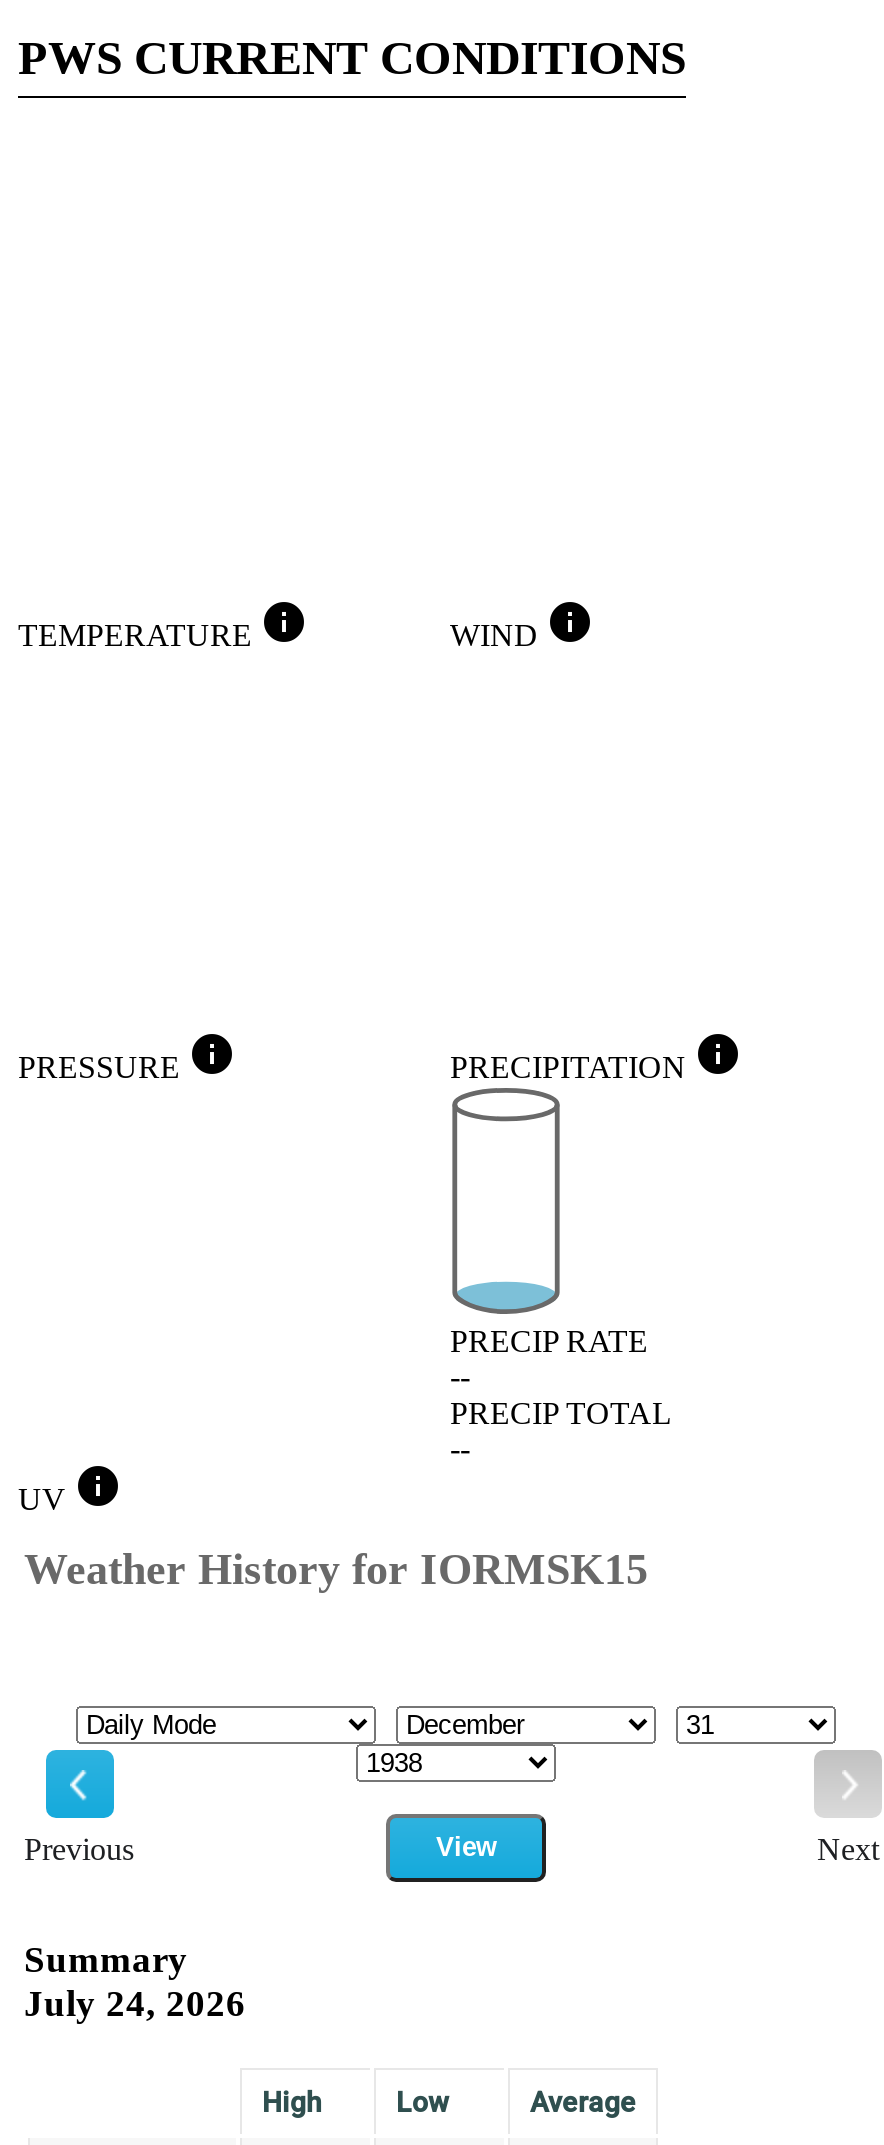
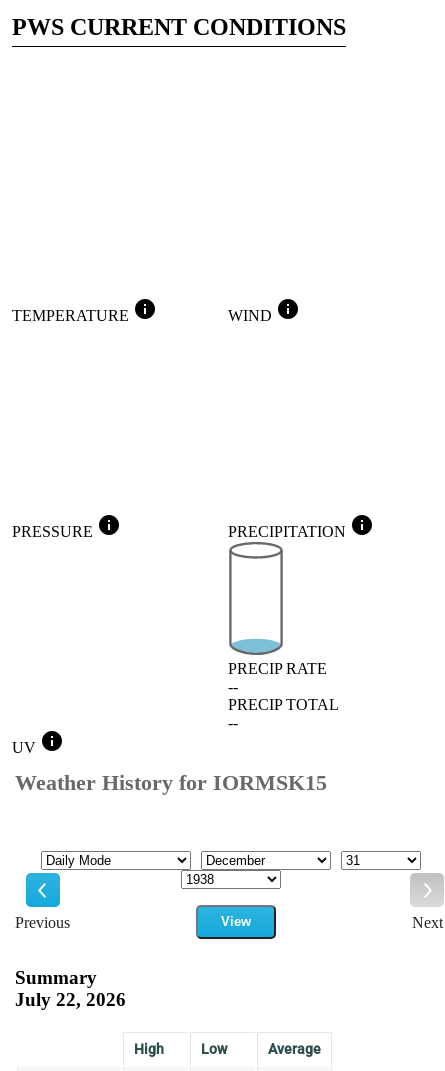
- July 24, 2026
+ July 22, 2026
